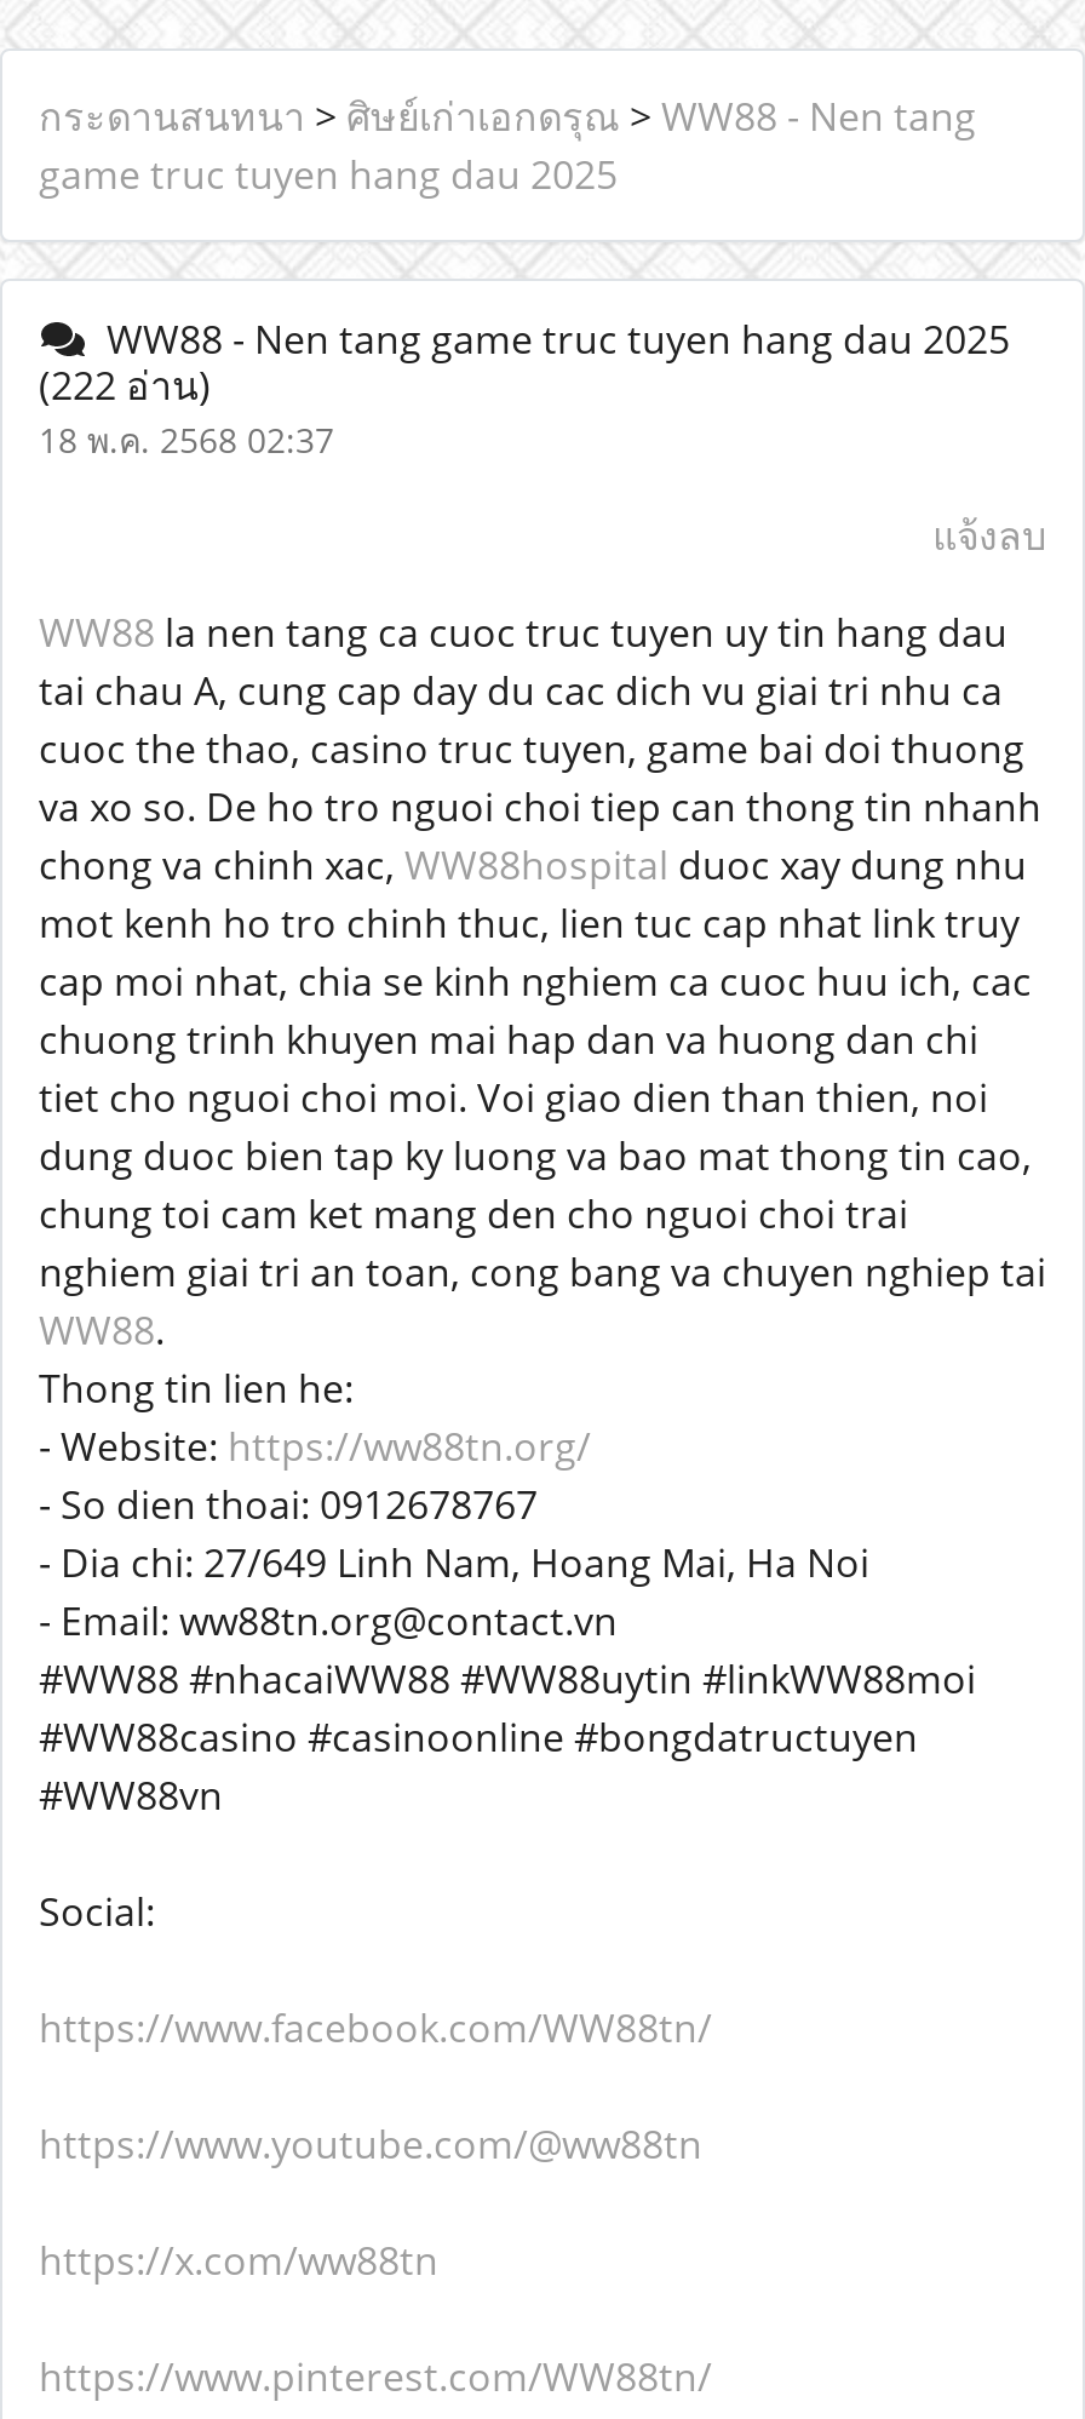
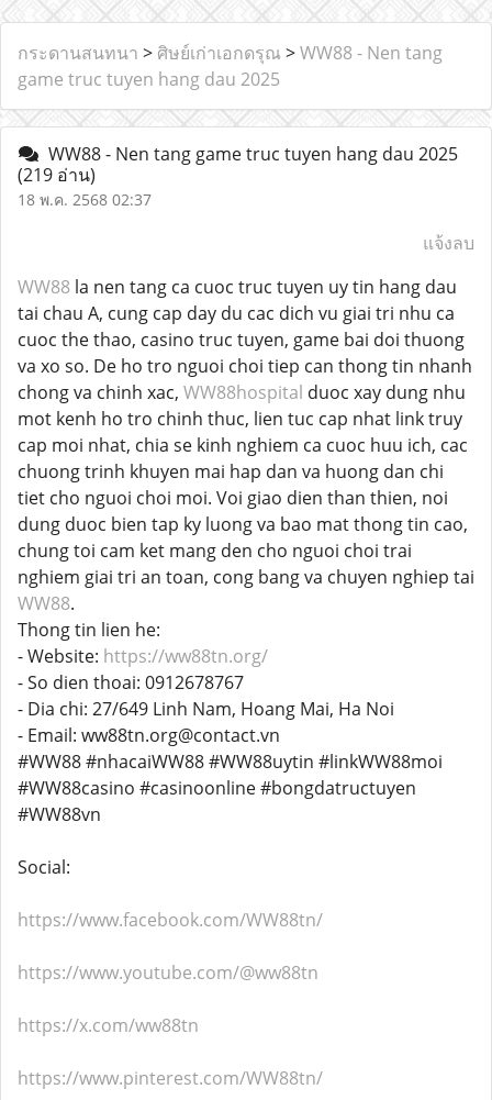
- (222 อ่าน)
+ (219 อ่าน)
